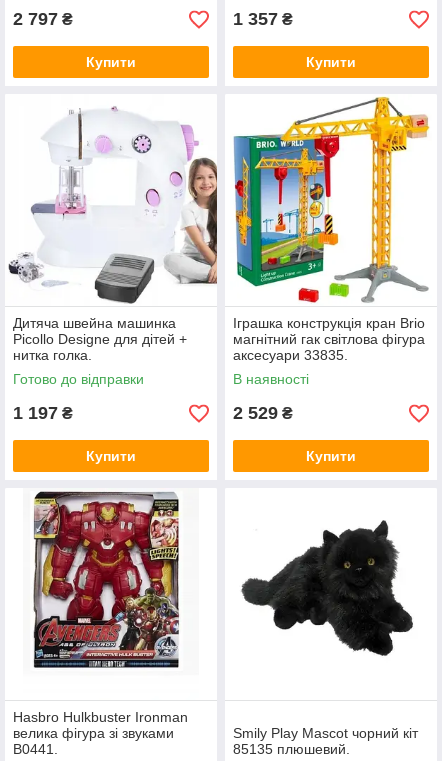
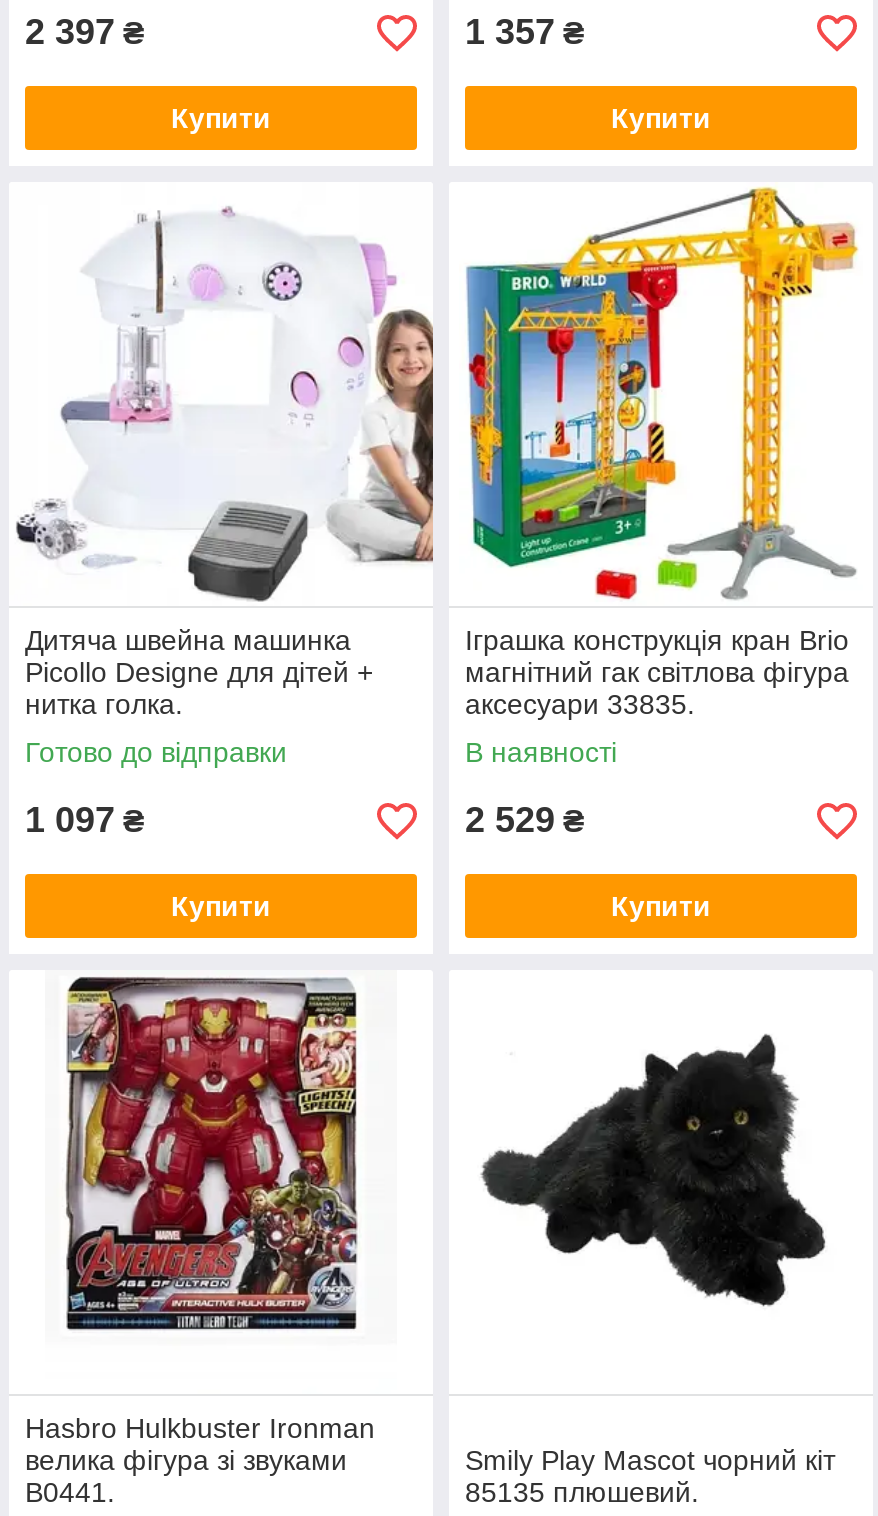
- 2 797 ₴
+ 2 397 ₴

- 1 197 ₴
+ 1 097 ₴
